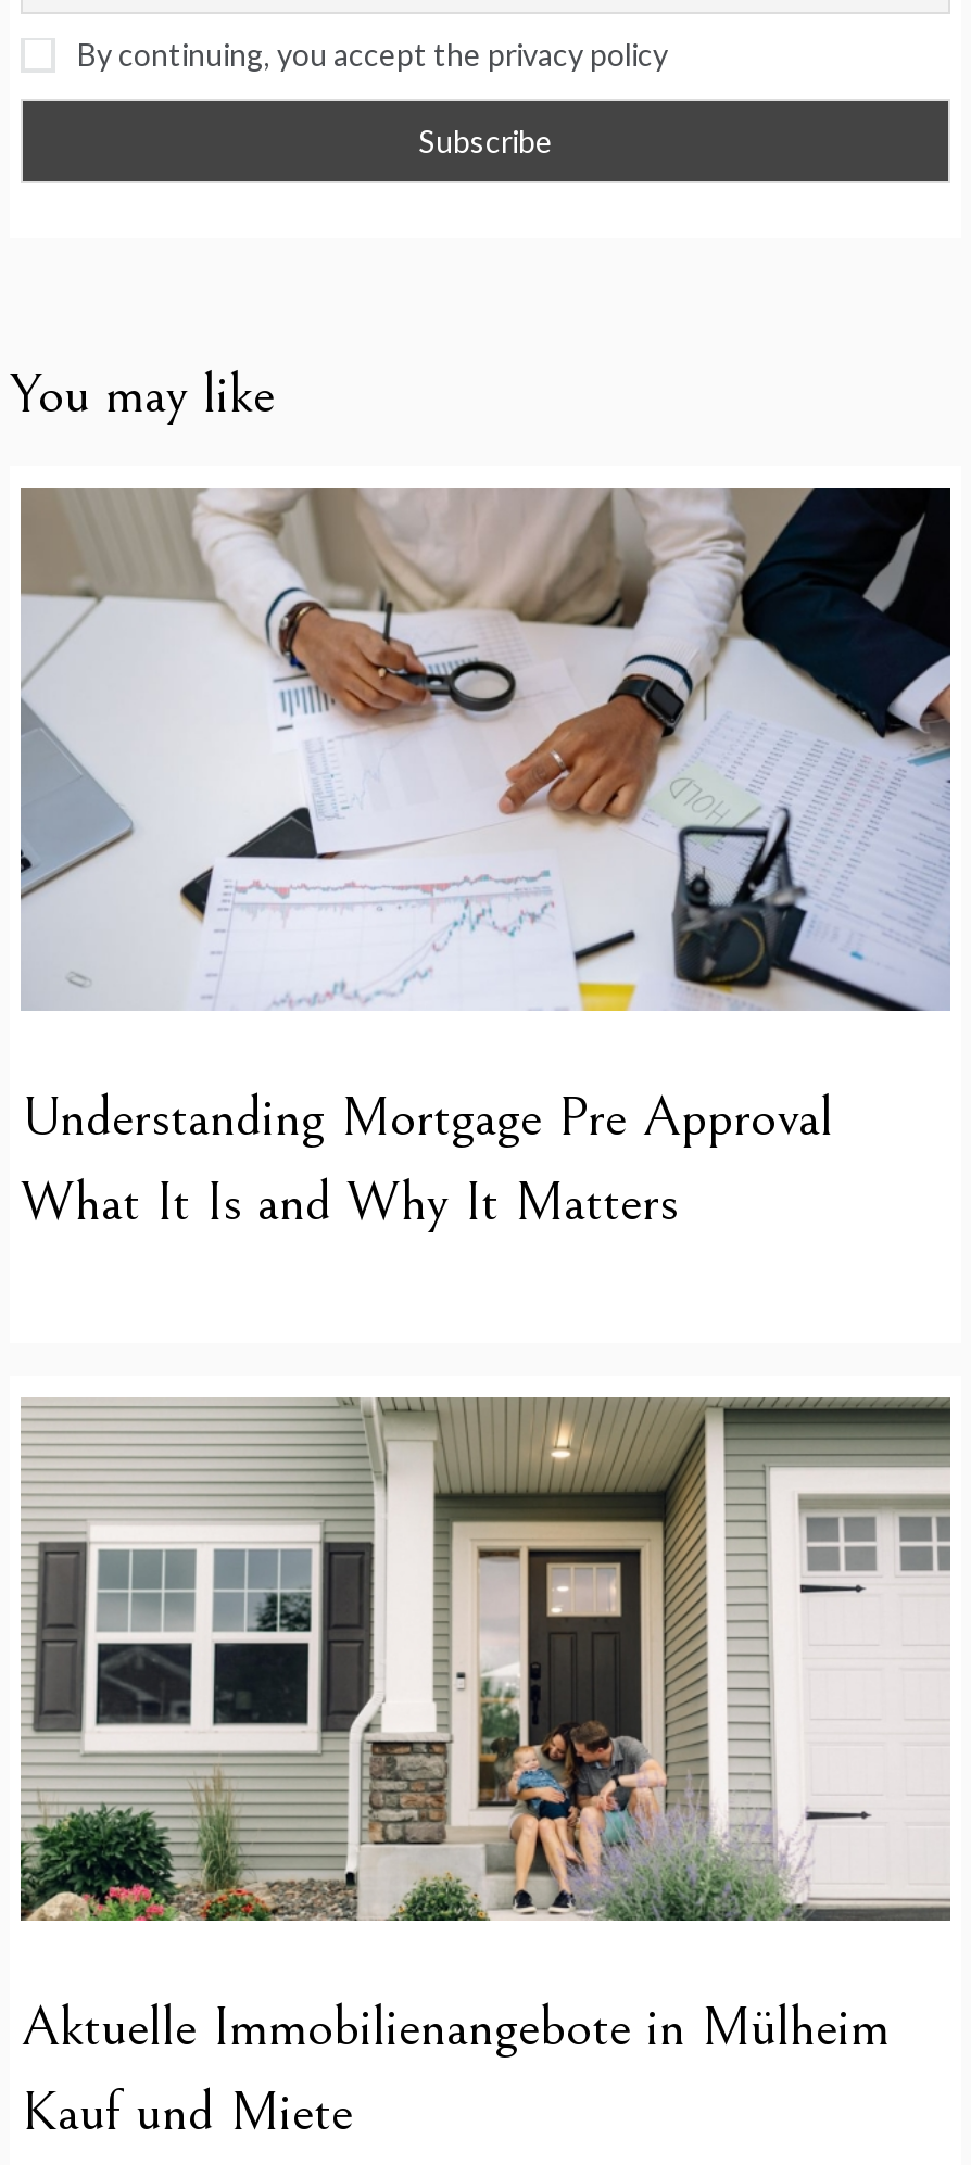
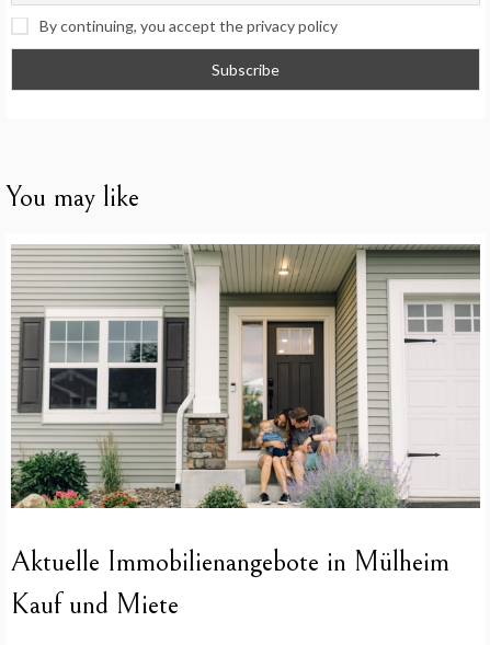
- [image]
- Understanding Mortgage Pre Approval
- What It Is and Why It Matters
